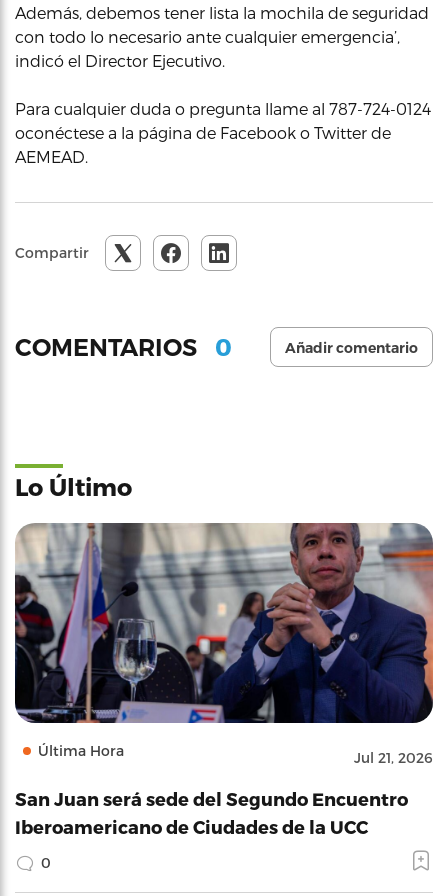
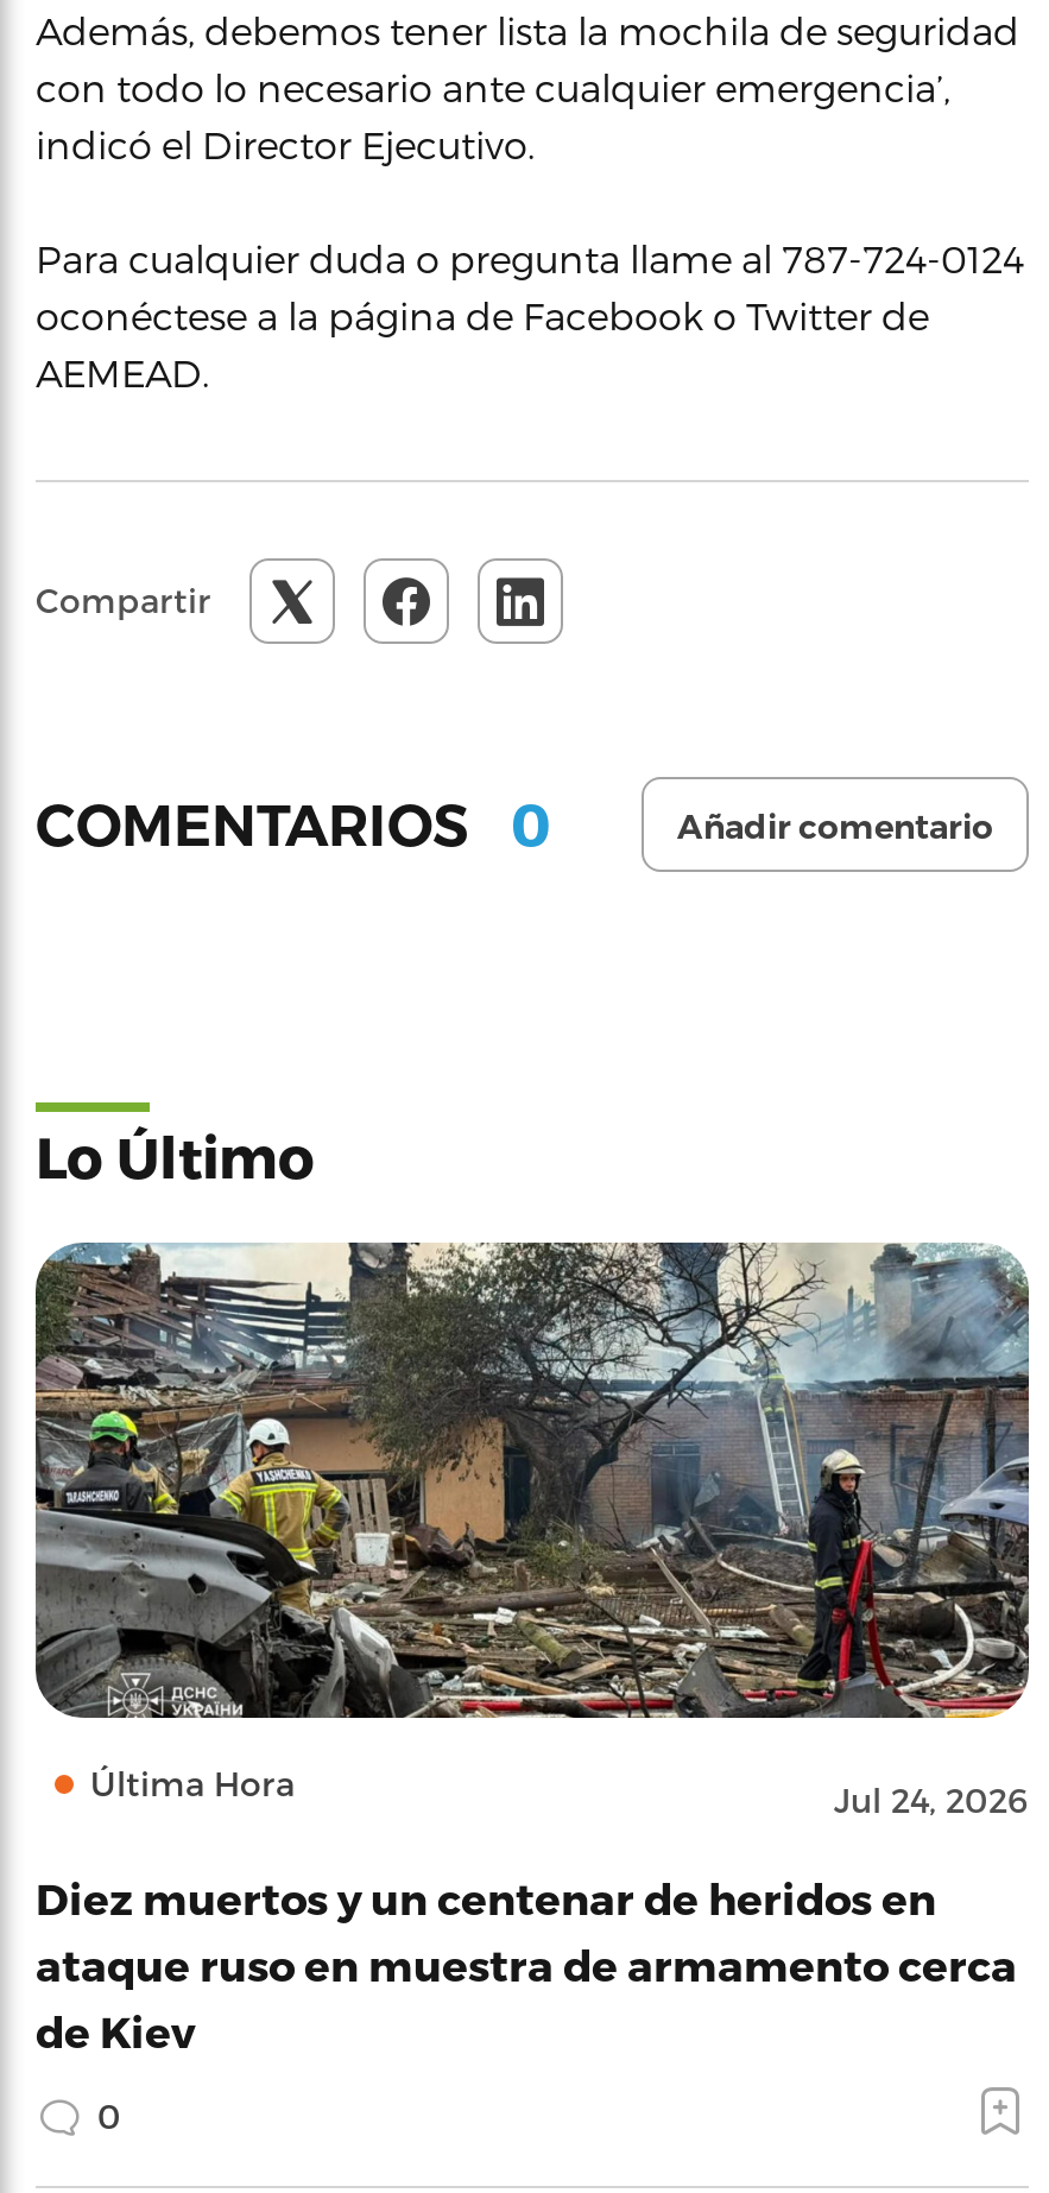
- [image]
- Jul 21, 2026
+ [image]
+ Jul 24, 2026

- San Juan será sede del Segundo Encuentro
- Iberoamericano de Ciudades de la UCC
+ Diez muertos y un centenar de heridos en
+ ataque ruso en muestra de armamento cerca
+ de Kiev
